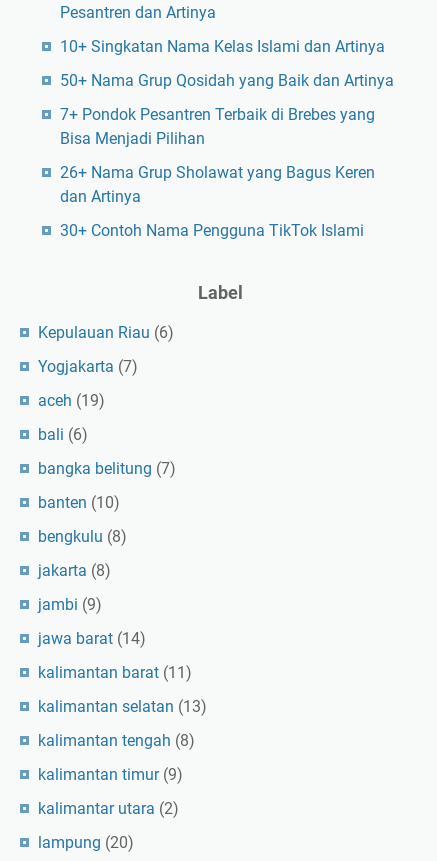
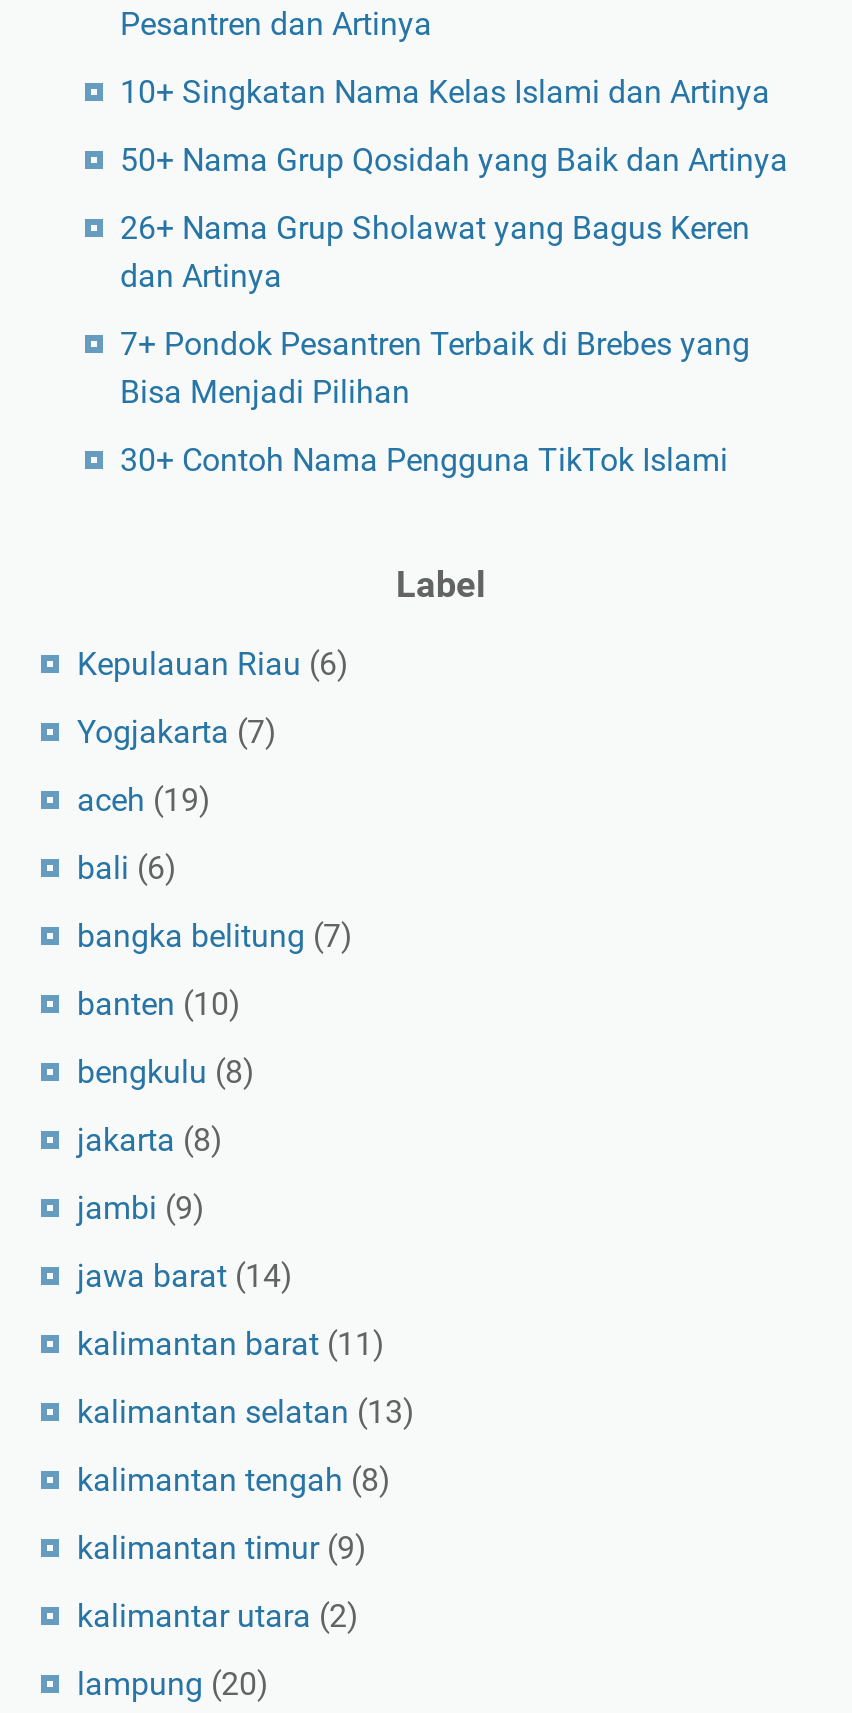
moved down: 7+ Pondok Pesantren Terbaik di Brebes yang | Bisa Menjadi Pilihan

moved up: 26+ Nama Grup Sholawat yang Bagus Keren | dan Artinya
